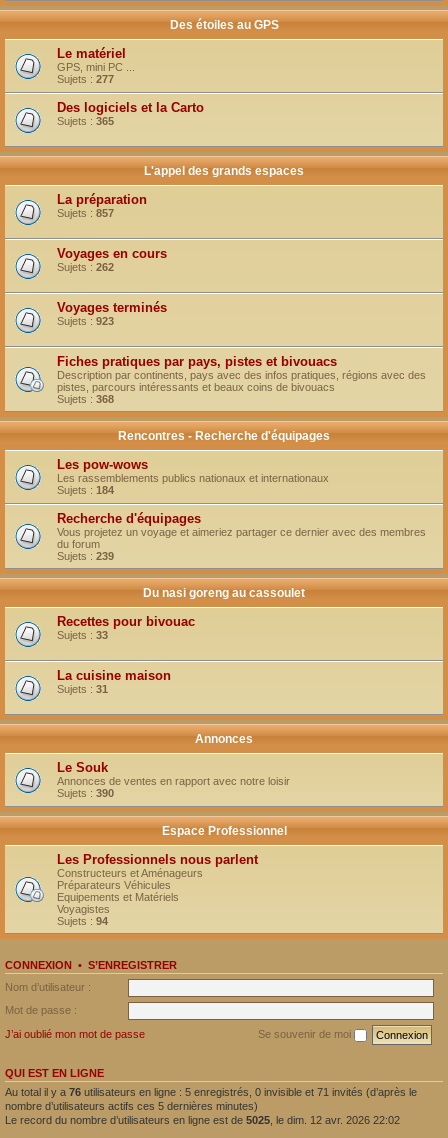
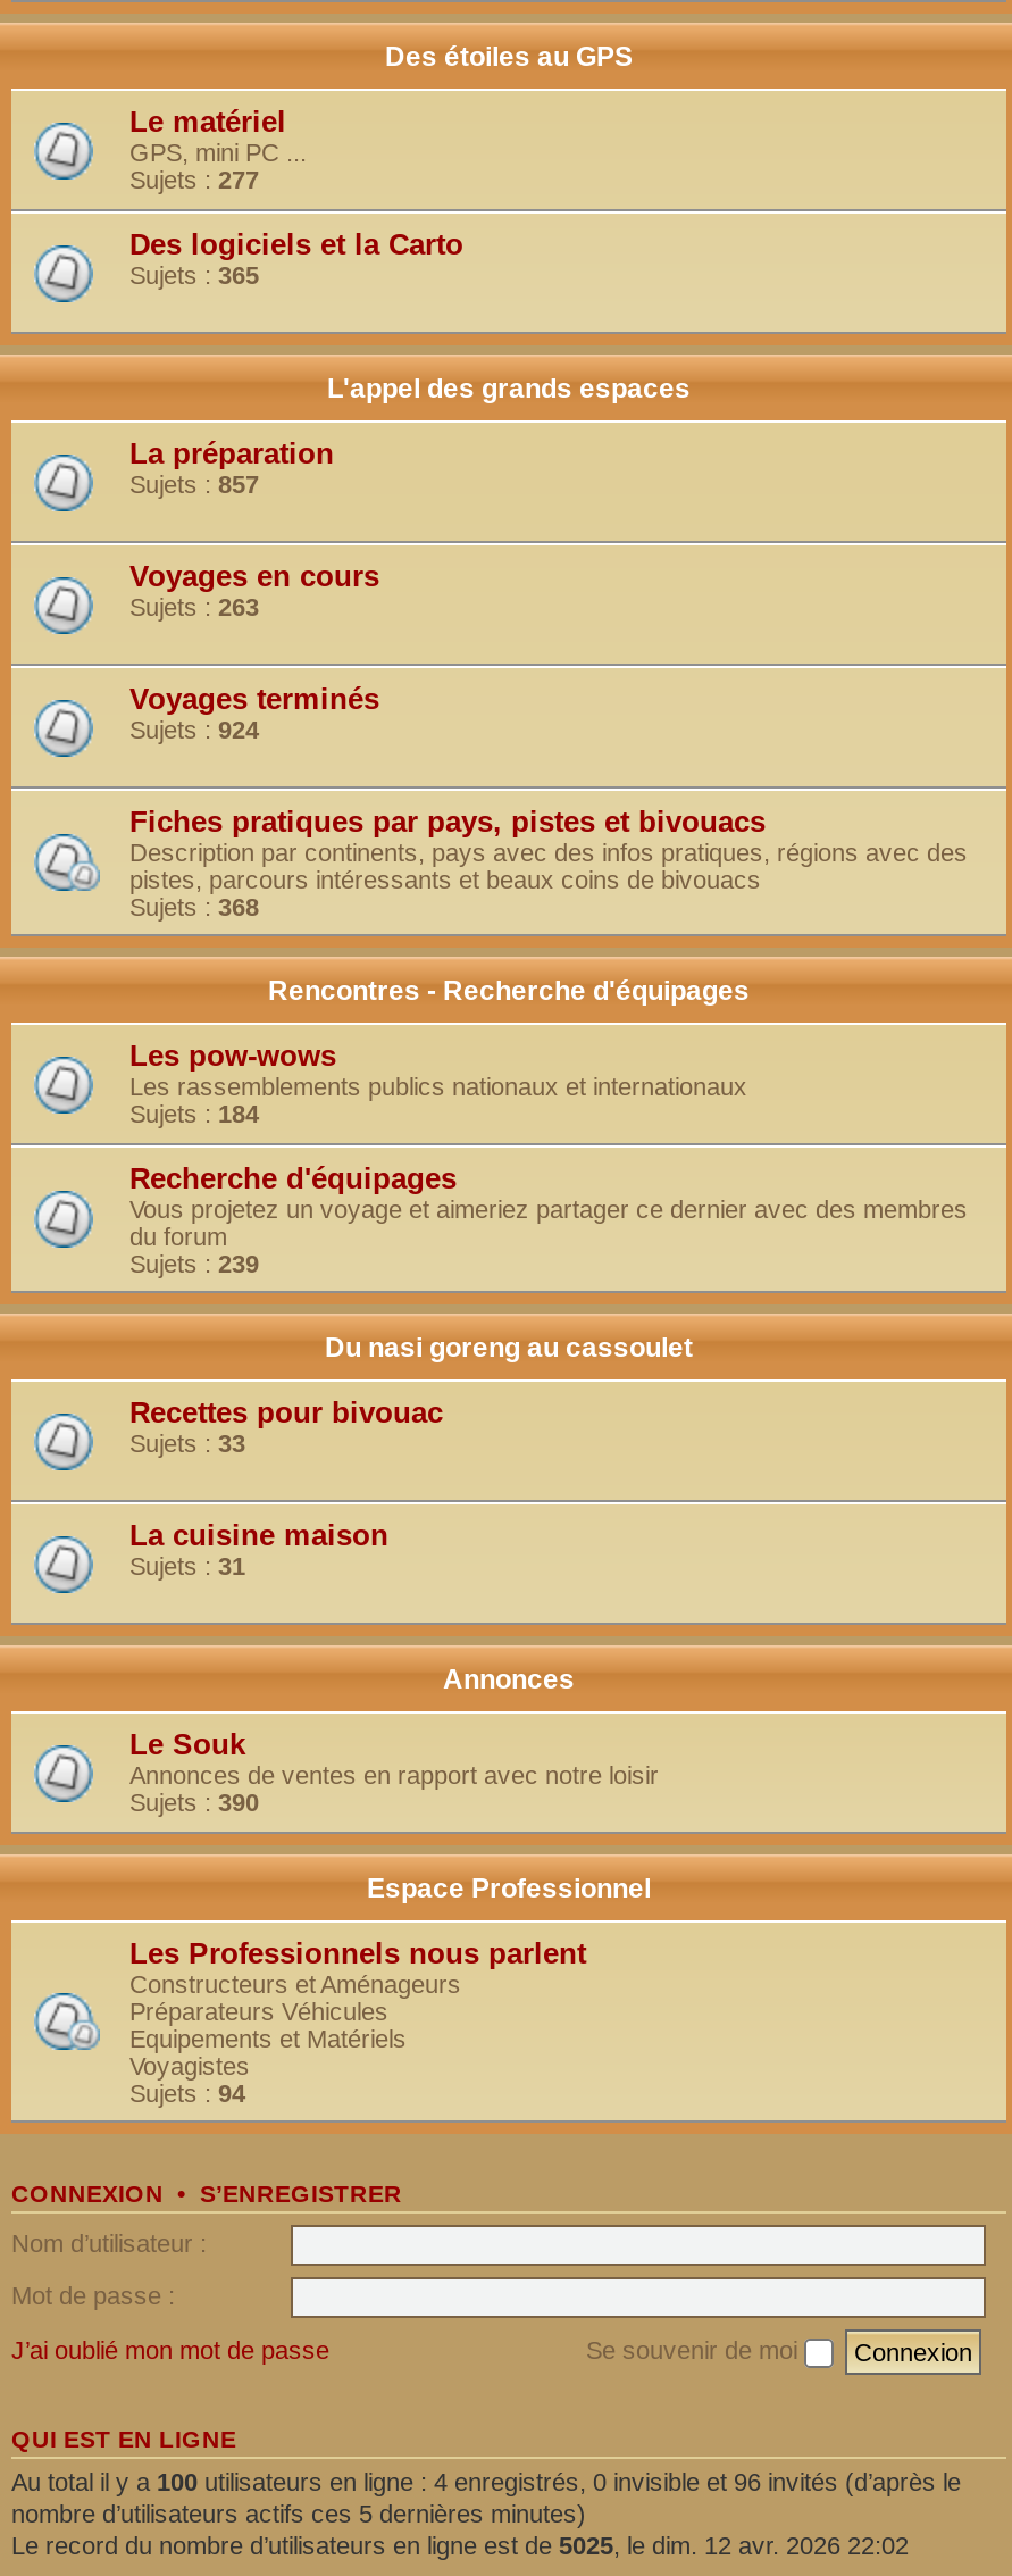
- Sujets : 262
+ Sujets : 263

- Sujets : 923
+ Sujets : 924

- Au total il y a 76 utilisateurs en ligne : 5 enregistrés, 0 invisible et 71 invités (d’après le
+ Au total il y a 100 utilisateurs en ligne : 4 enregistrés, 0 invisible et 96 invités (d’après le
